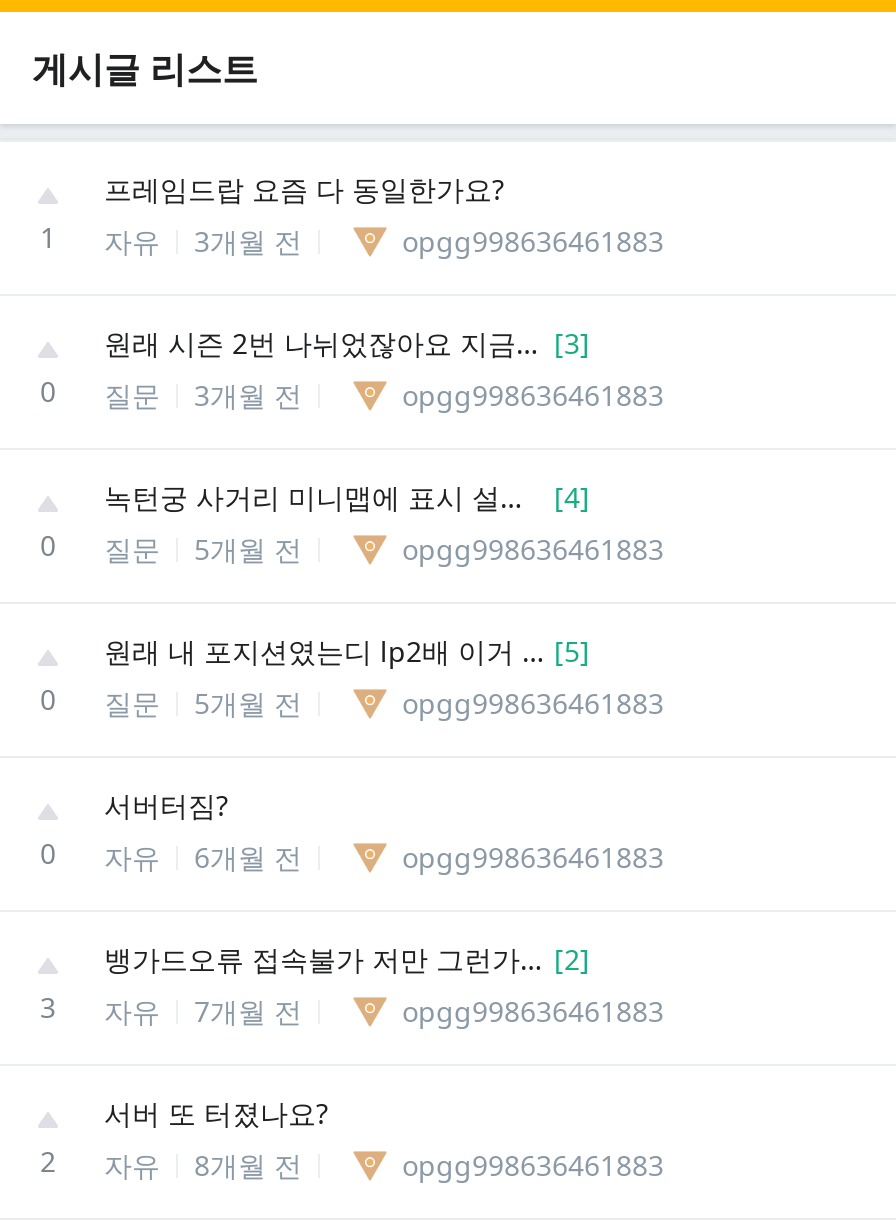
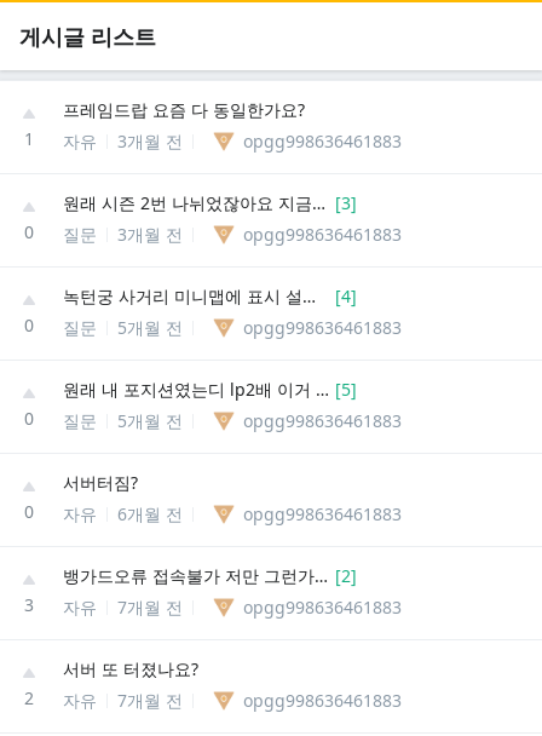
- 2 자유 8개월 전
+ 2 자유 7개월 전
